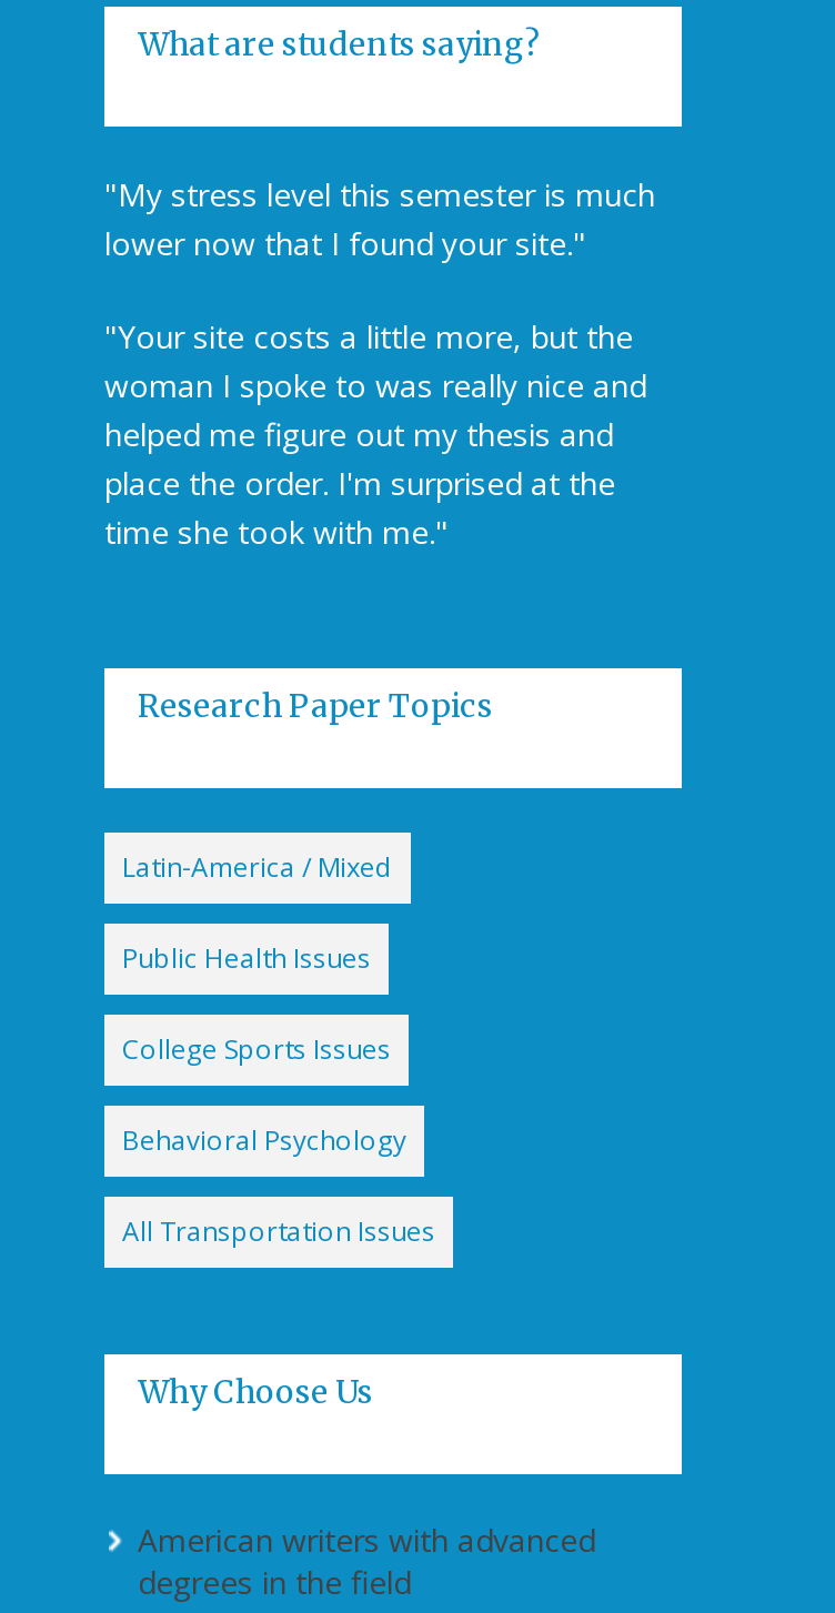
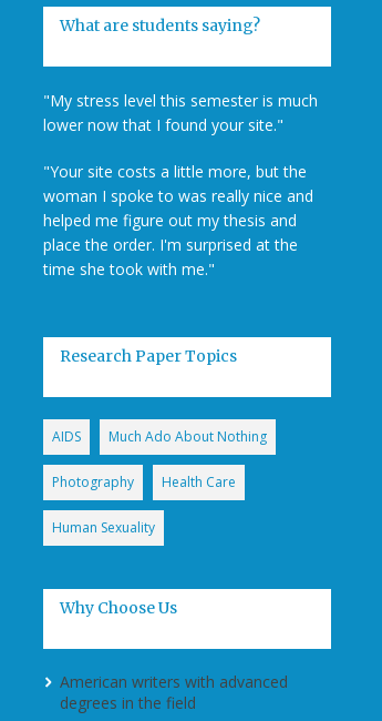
- Latin-America / Mixed
- Public Health Issues
- College Sports Issues
- Behavioral Psychology
- All Transportation Issues
+ AIDS
+ Much Ado About Nothing
+ Photography
+ Health Care
+ Human Sexuality
